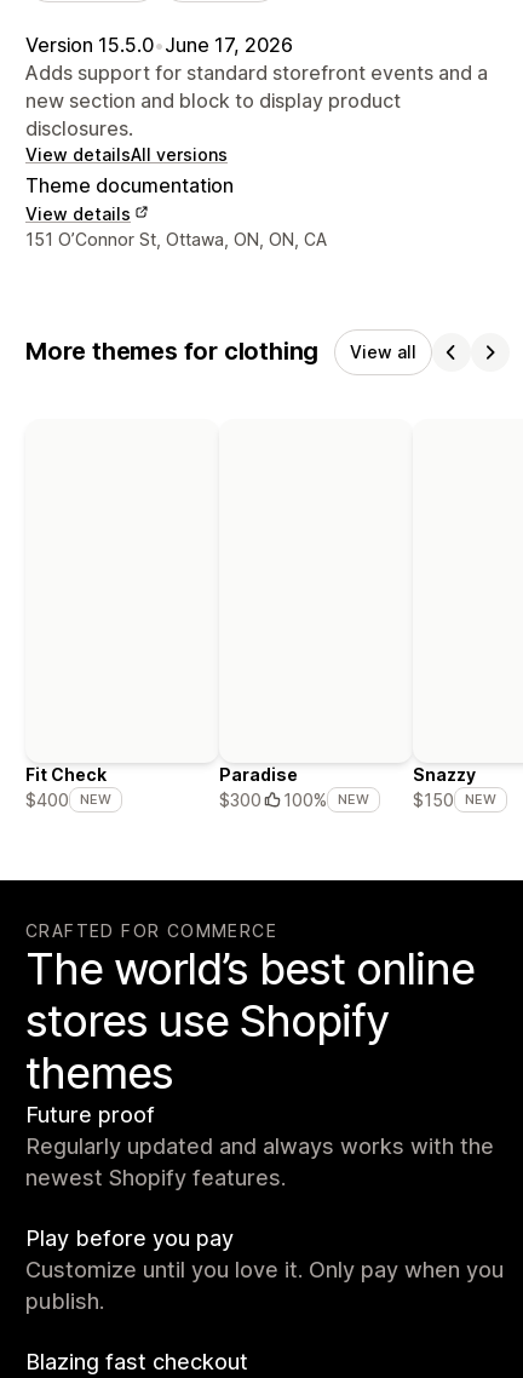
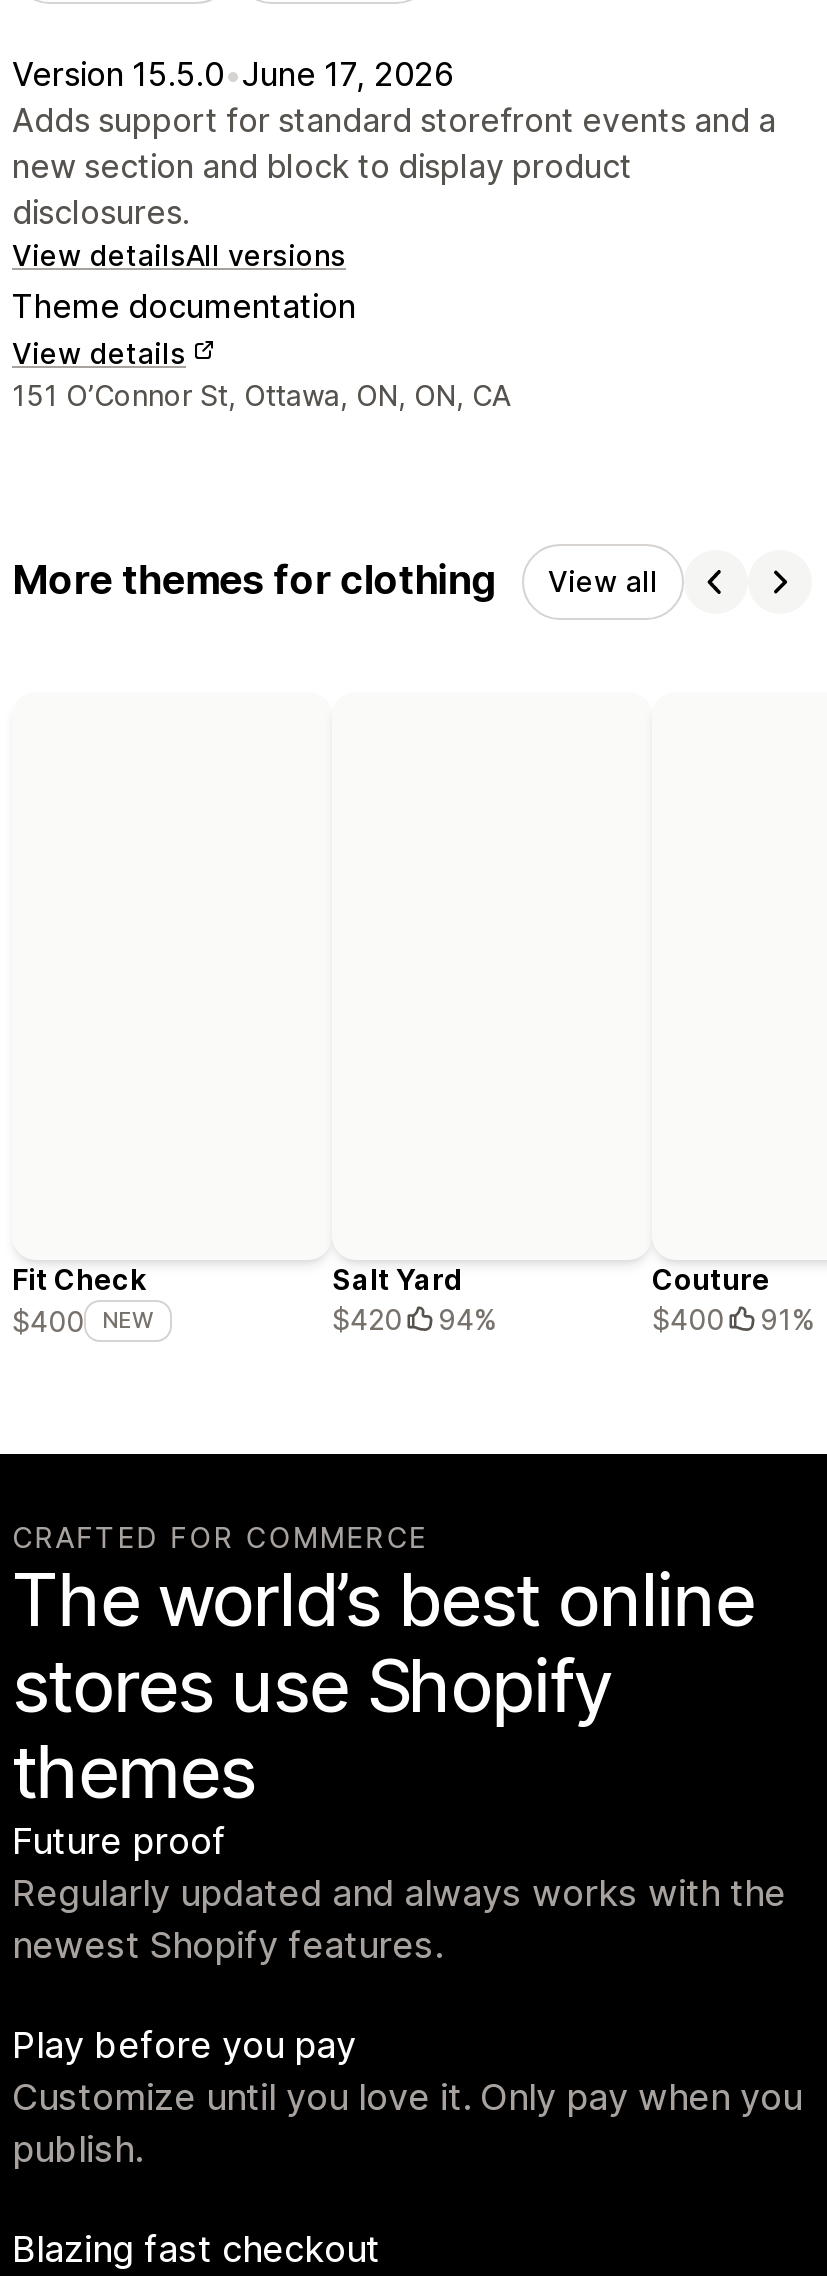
- Paradise
- $300
- 100%
- NEW
+ Salt Yard
+ $420
+ 94%

- Snazzy
- $150
- NEW
+ Couture
+ $400
+ 91%
